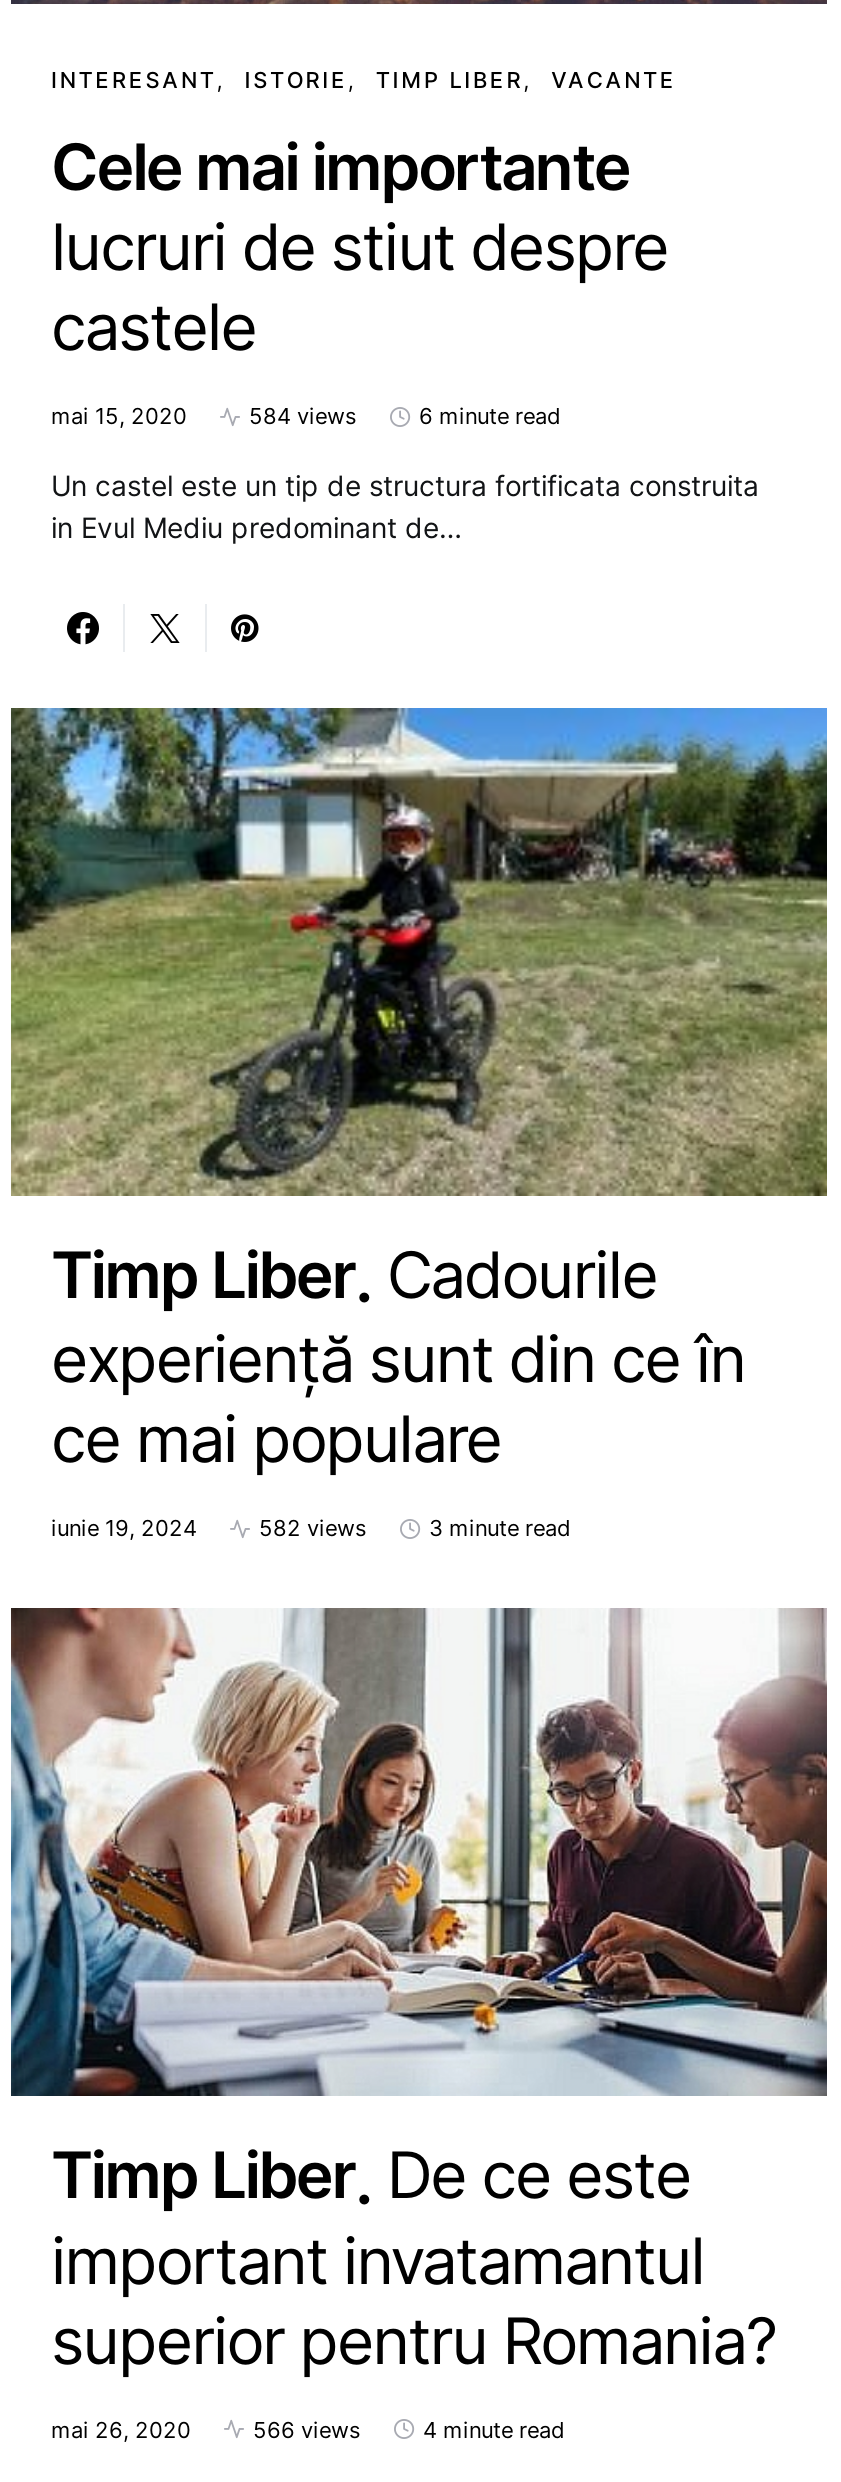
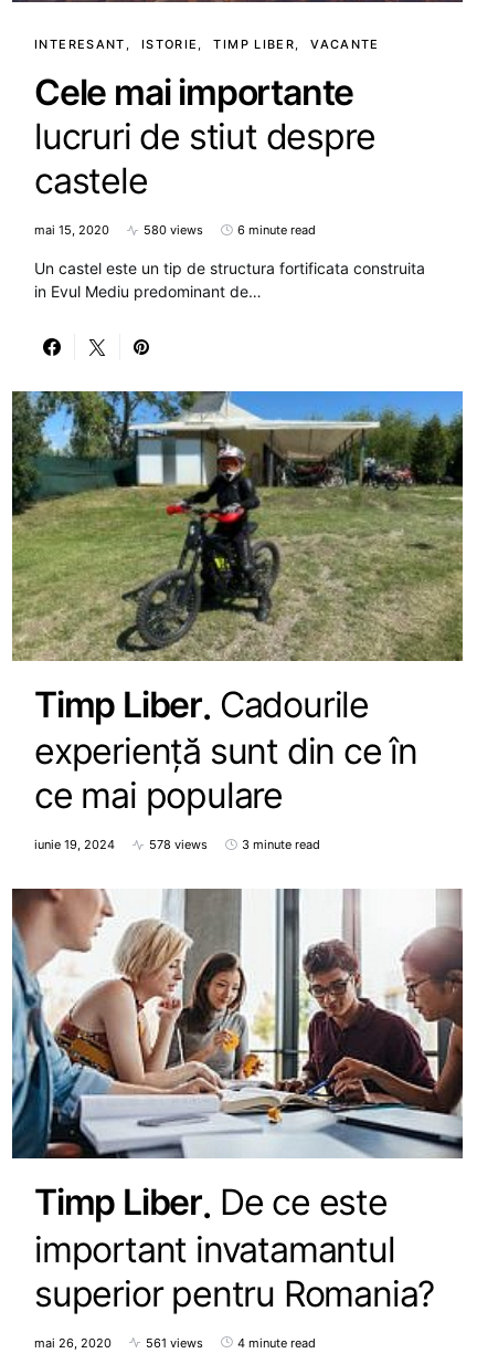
- 584 views
+ 580 views

- 582 views
+ 578 views

- 566 views
+ 561 views
